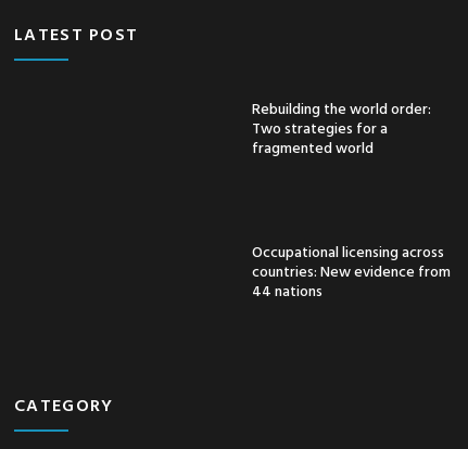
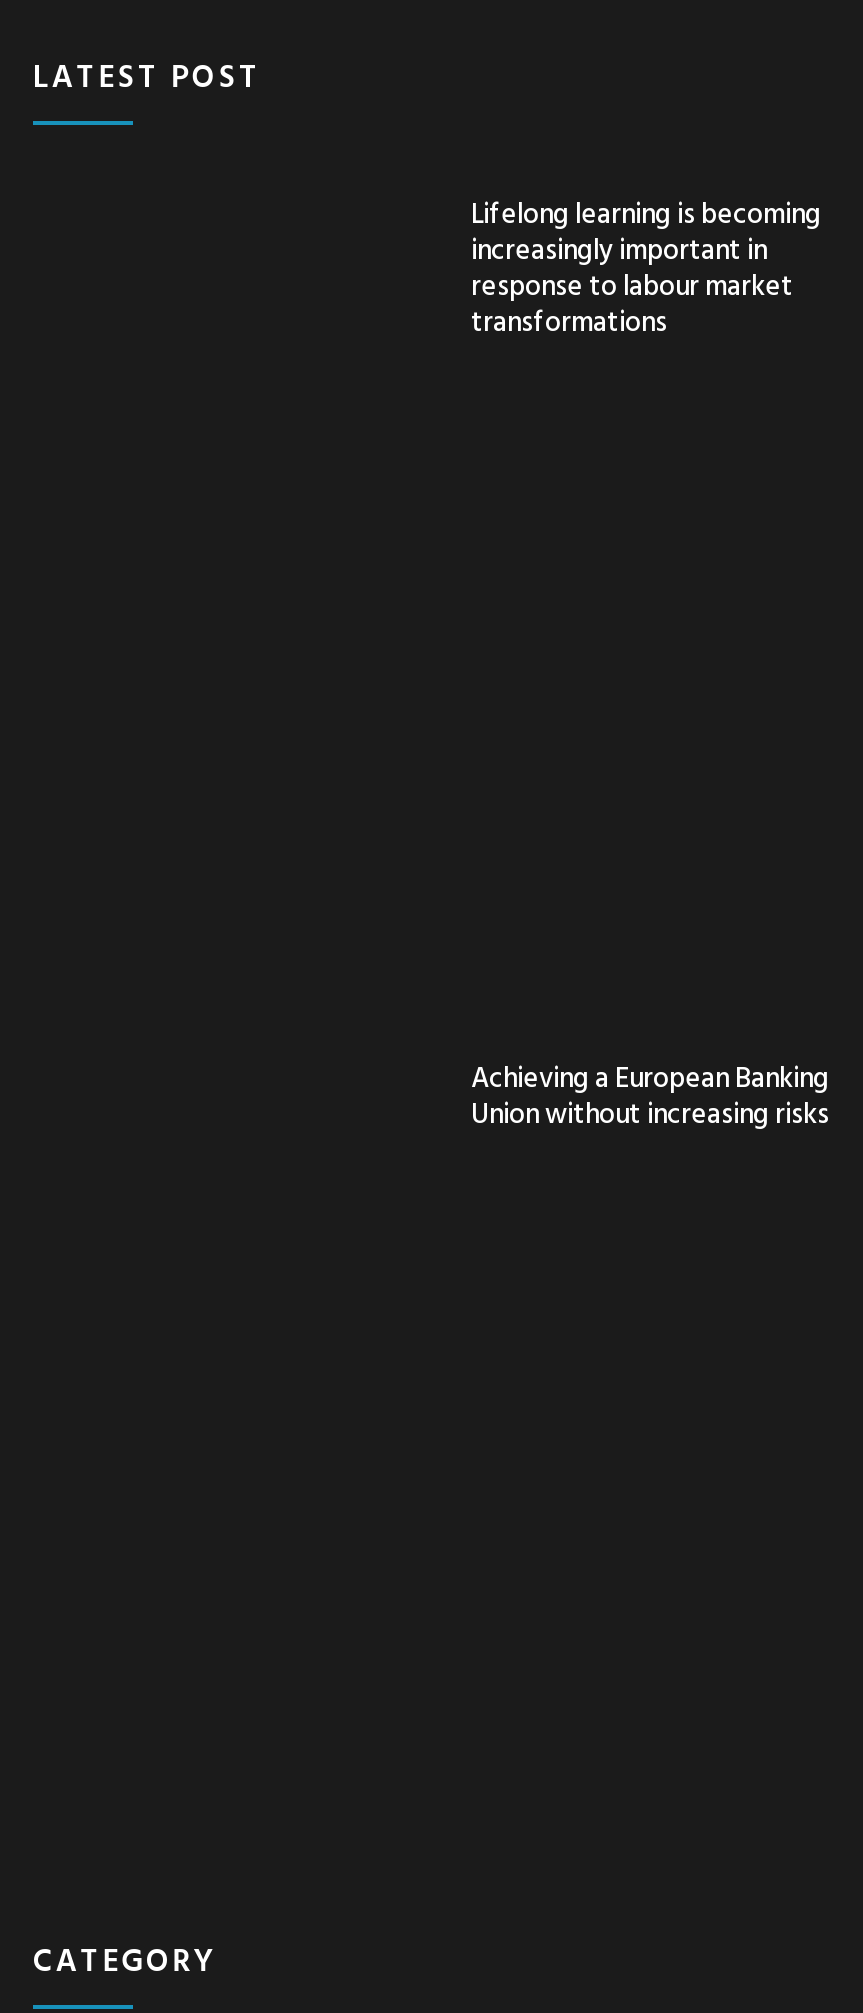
- Rebuilding the world order:
- Two strategies for a
- fragmented world
+ Lifelong learning is becoming
+ increasingly important in
+ response to labour market
+ transformations

- Occupational licensing across
- countries: New evidence from
- 44 nations
+ Achieving a European Banking
+ Union without increasing risks
